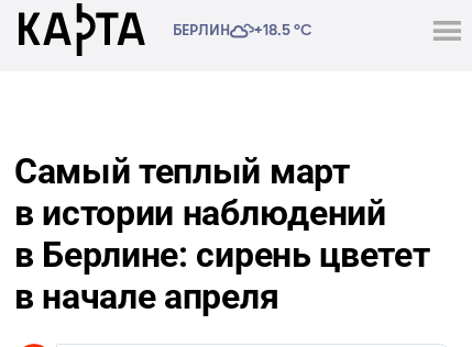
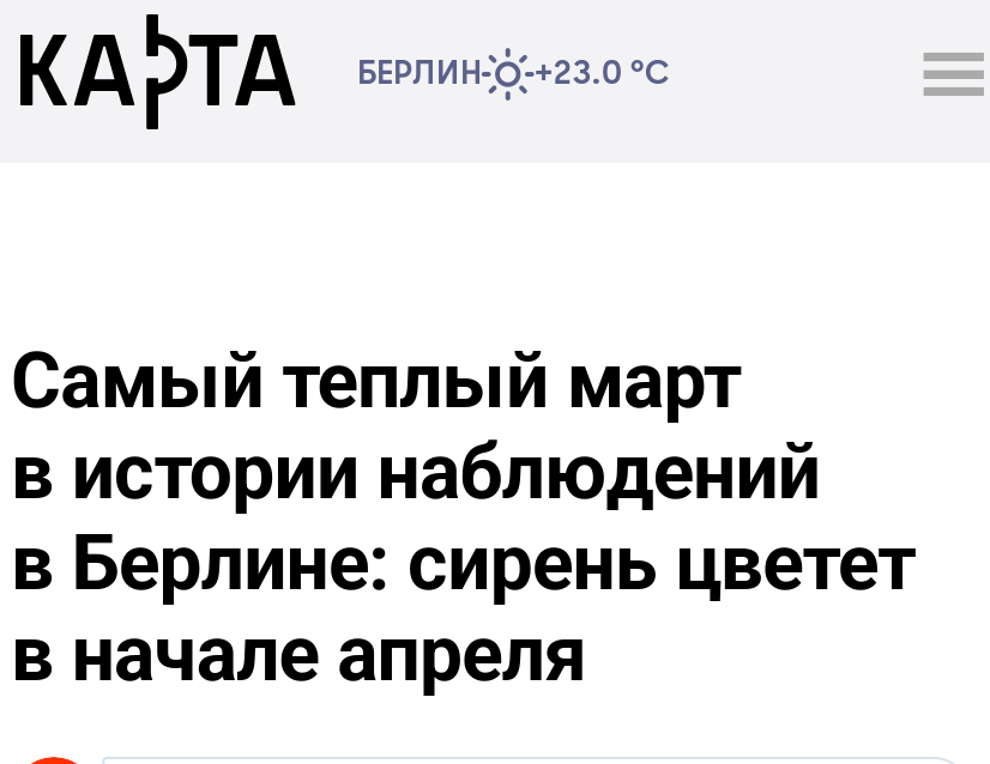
- БЕРЛИН +18.5 °C
+ БЕРЛИН +23.0 °C
